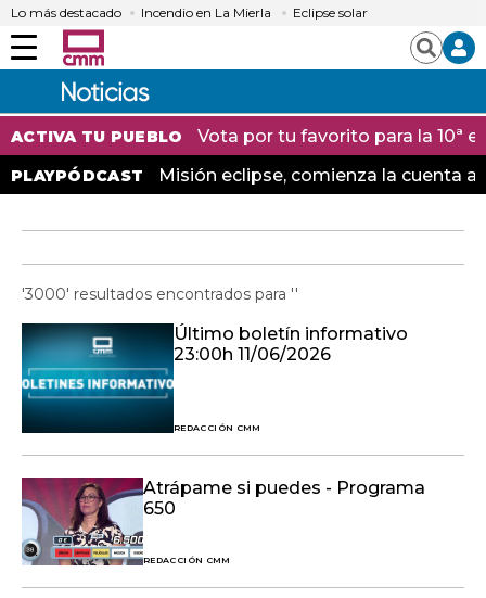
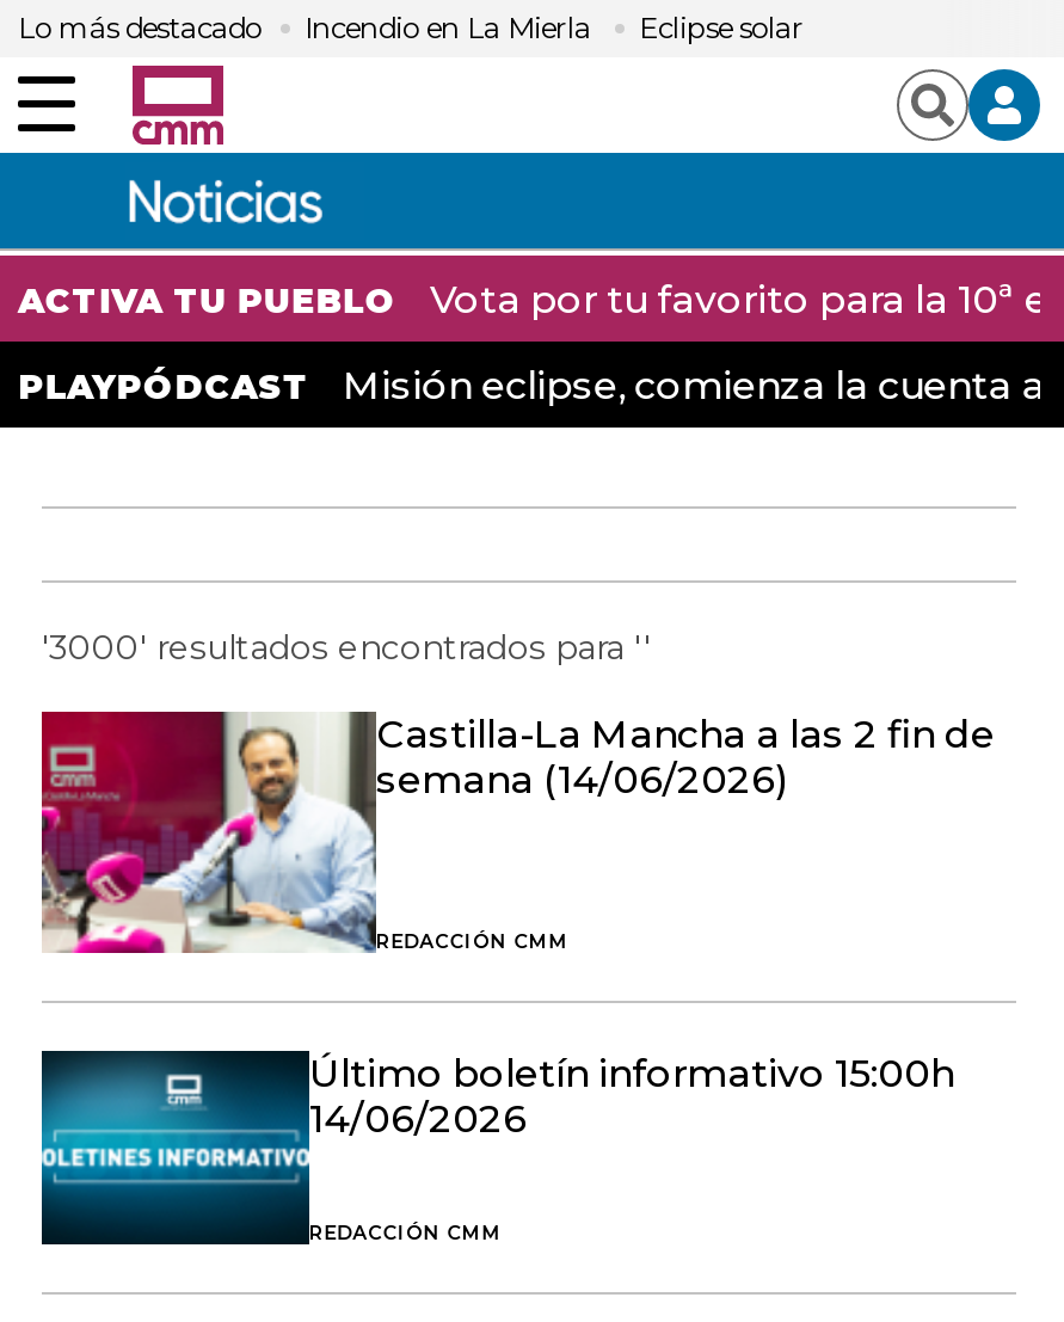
- [image]
- Último boletín informativo
- 23:00h 11/06/2026
+ [image]
+ Castilla-La Mancha a las 2 fin de
+ semana (14/06/2026)

- [image]
- Atrápame si puedes - Programa
- 650
+ [image]
+ Último boletín informativo 15:00h
+ 14/06/2026
